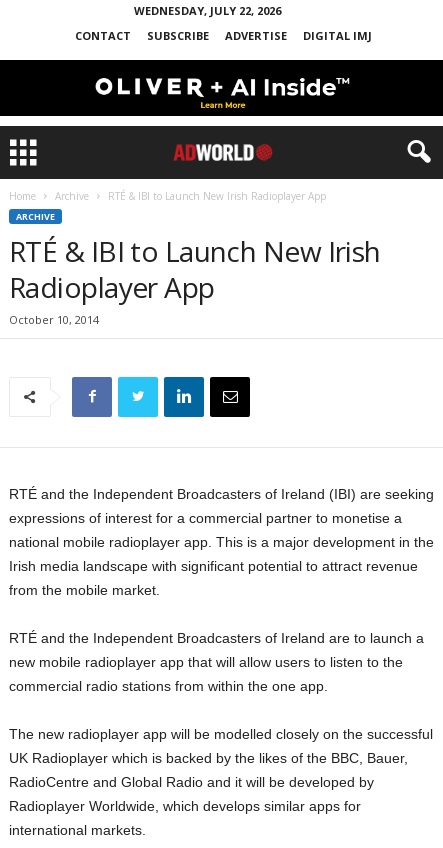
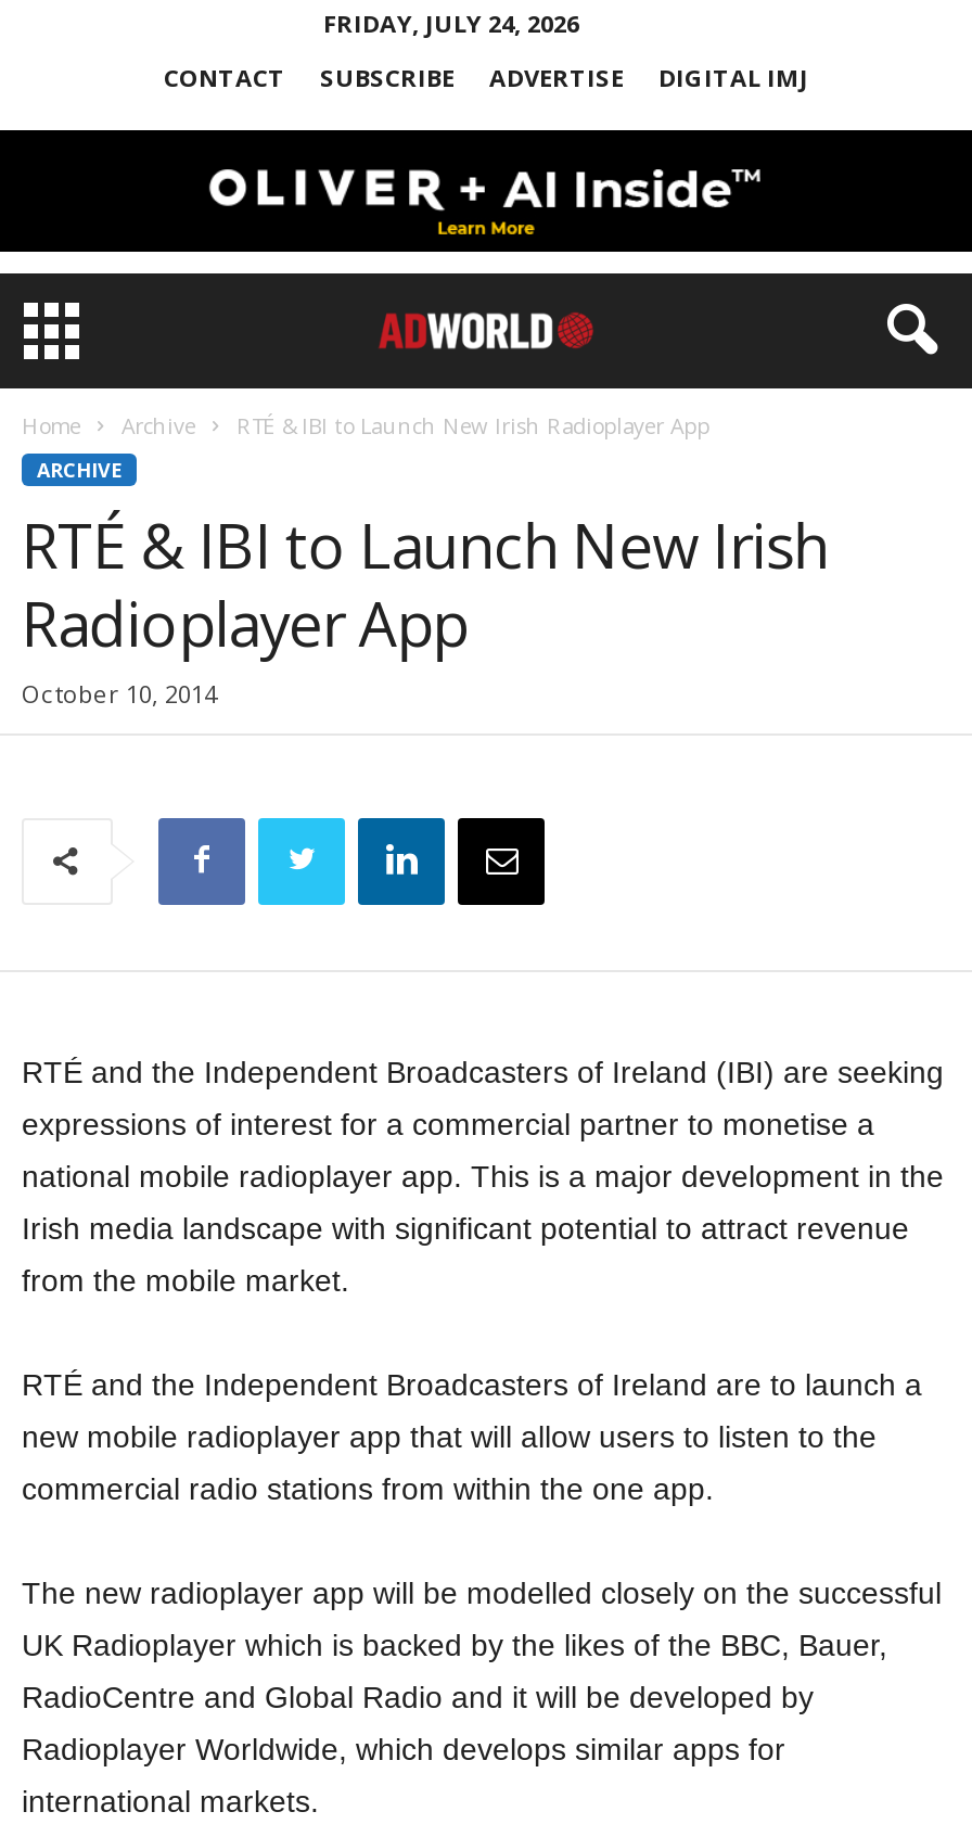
- WEDNESDAY, JULY 22, 2026
+ FRIDAY, JULY 24, 2026
